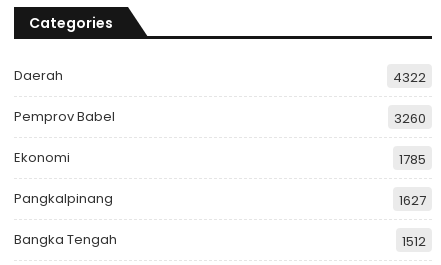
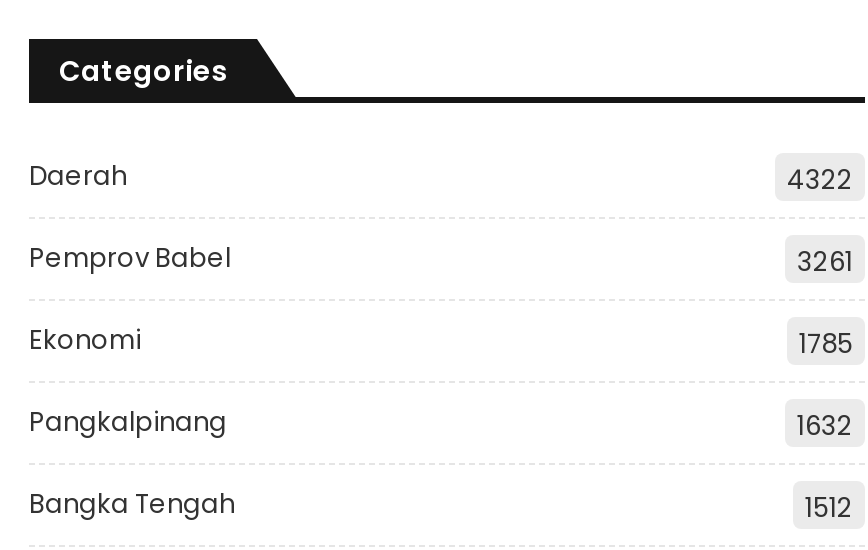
- 3260
+ 3261

- 1627
+ 1632
